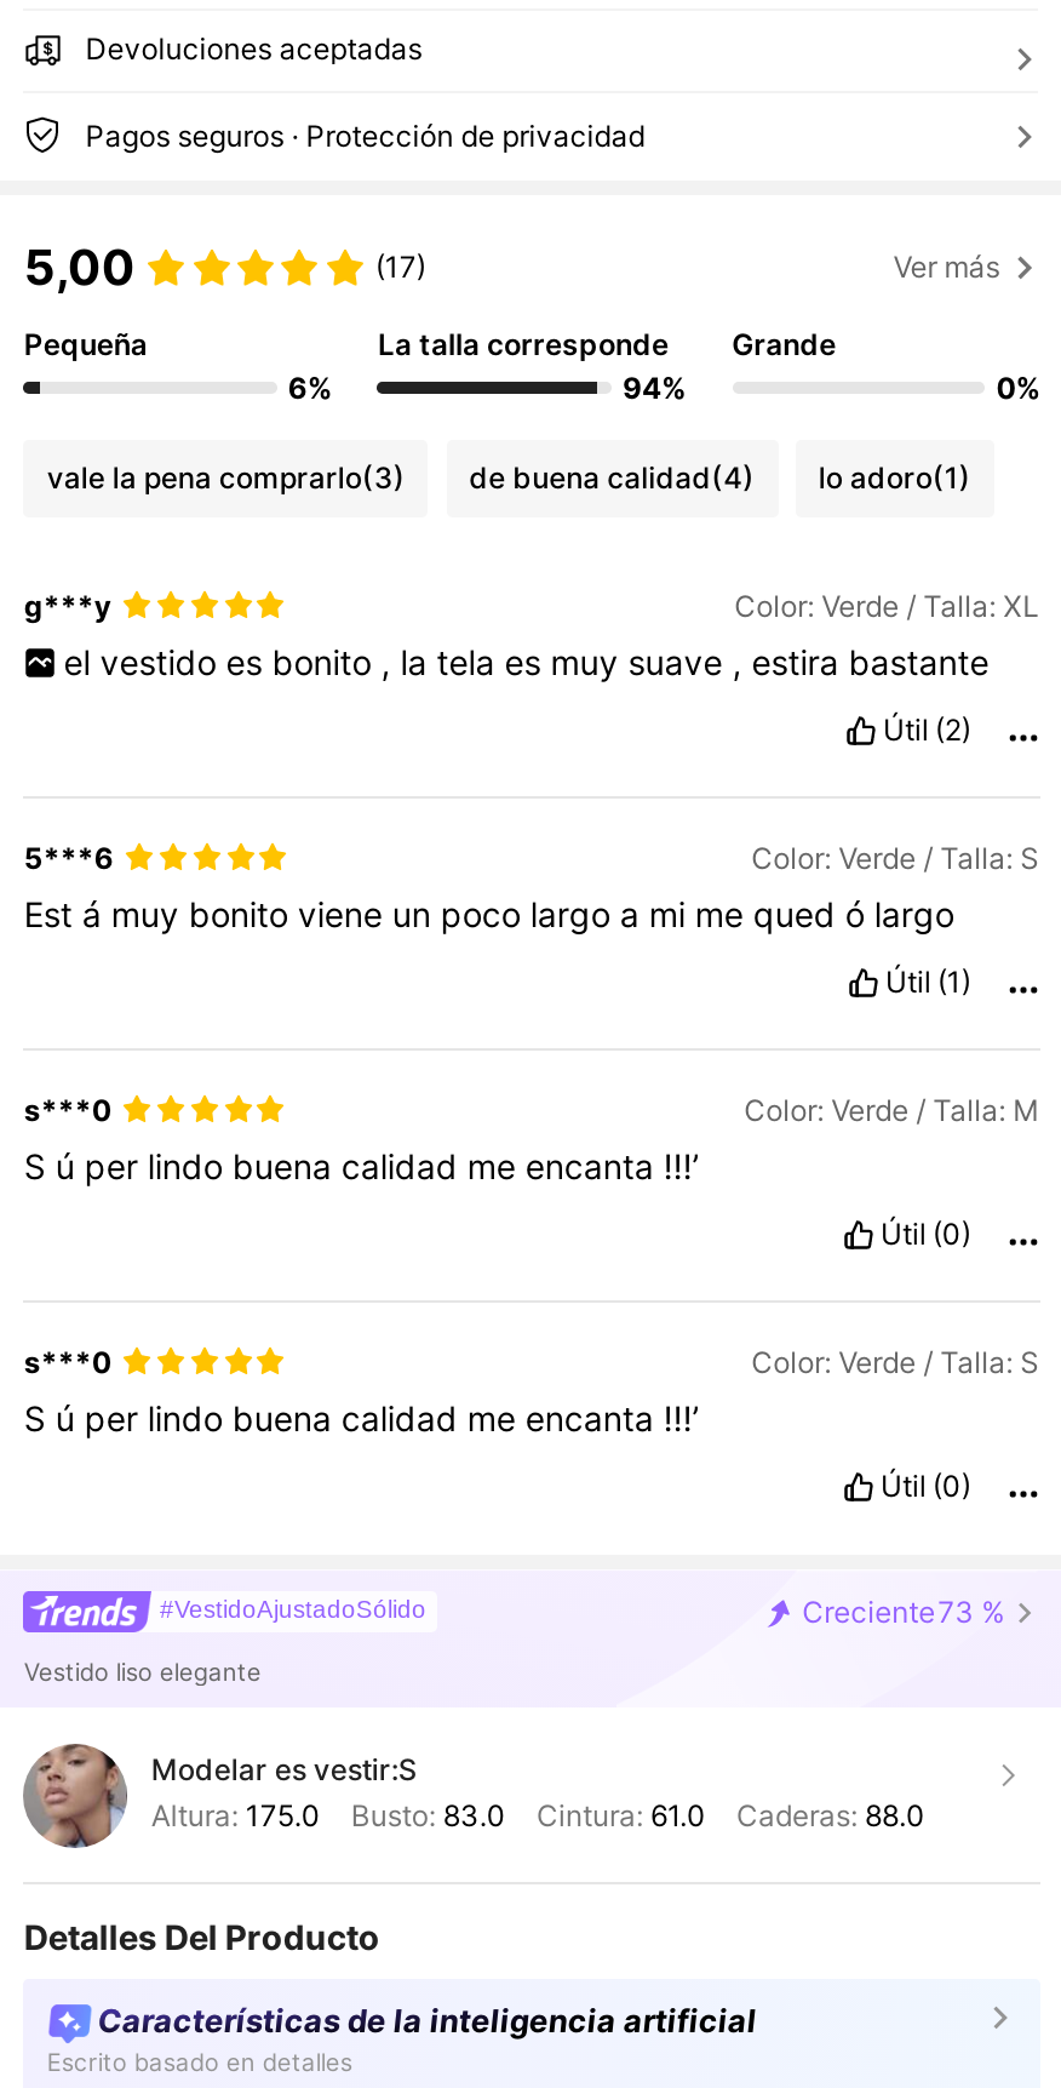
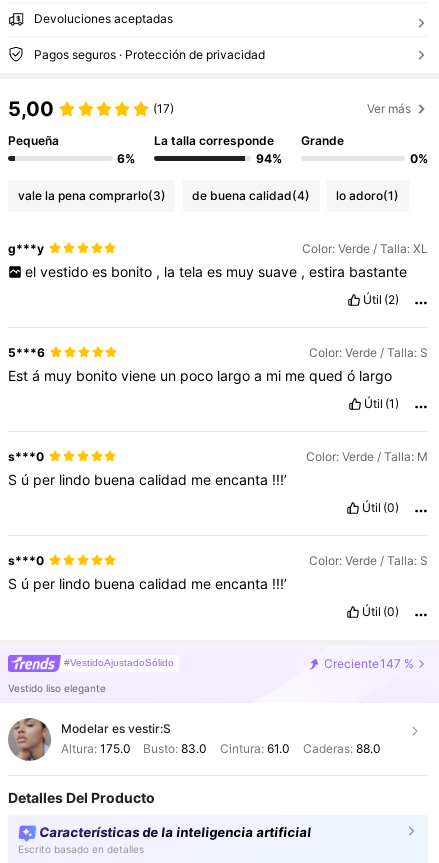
- Creciente73 %
+ Creciente147 %
